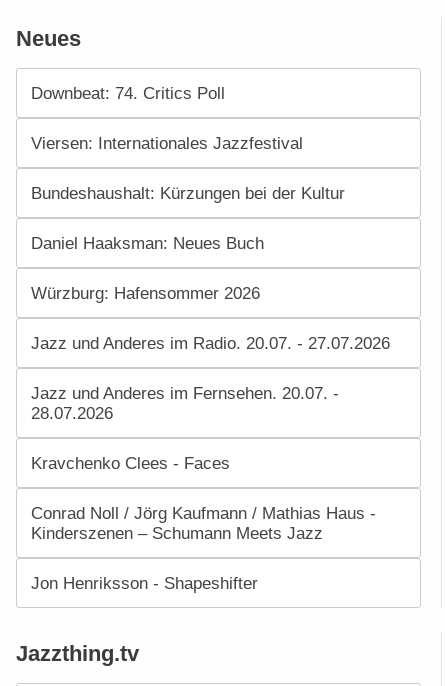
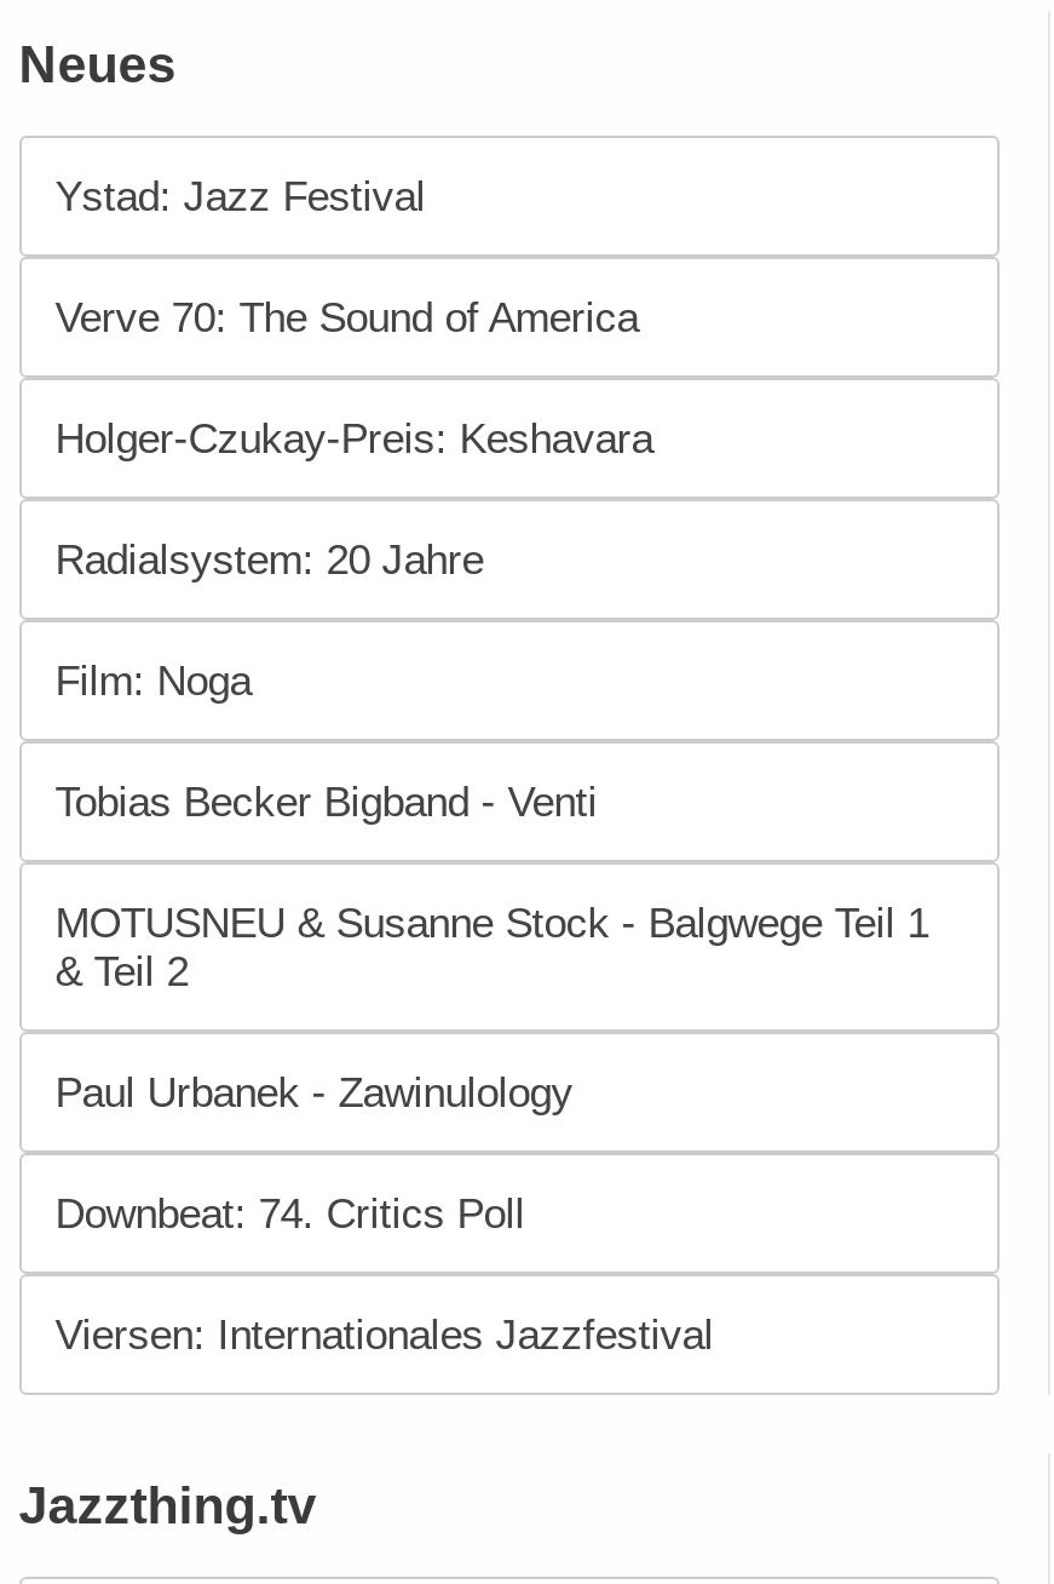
+ Ystad: Jazz Festival
+ Verve 70: The Sound of America
+ Holger-Czukay-Preis: Keshavara
+ Radialsystem: 20 Jahre
+ Film: Noga
+ Tobias Becker Bigband - Venti
+ MOTUSNEU & Susanne Stock - Balgwege Teil 1
+ & Teil 2
+ Paul Urbanek - Zawinulology

moved down: Downbeat: 74. Critics Poll | Viersen: Internationales Jazzfestival

- Bundeshaushalt: Kürzungen bei der Kultur
- Daniel Haaksman: Neues Buch
- Würzburg: Hafensommer 2026
- Jazz und Anderes im Radio. 20.07. - 27.07.2026
- Jazz und Anderes im Fernsehen. 20.07. -
- 28.07.2026
- Kravchenko Clees - Faces
- Conrad Noll / Jörg Kaufmann / Mathias Haus -
- Kinderszenen – Schumann Meets Jazz
- Jon Henriksson - Shapeshifter
